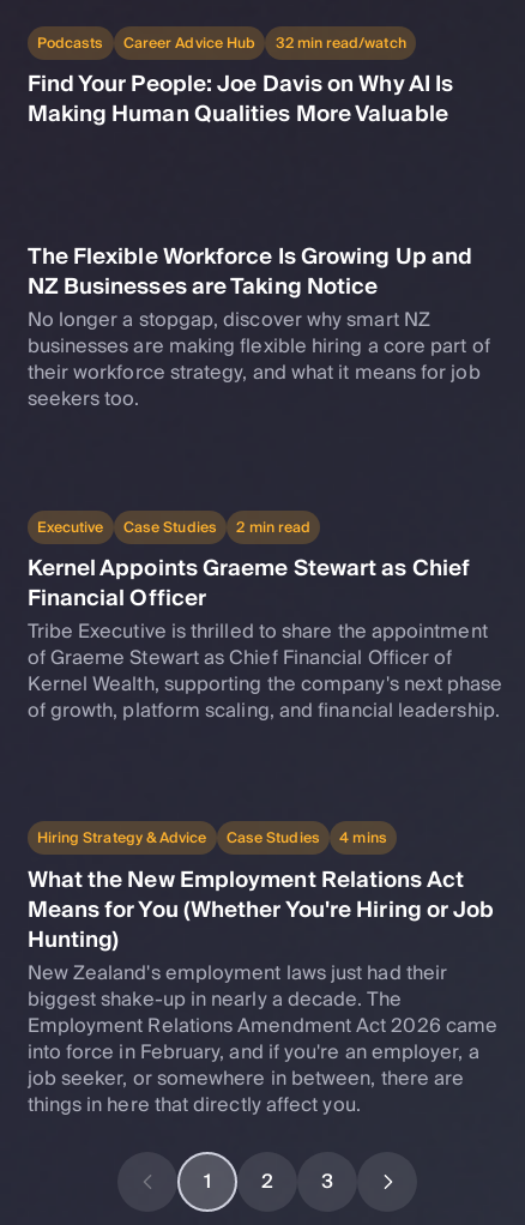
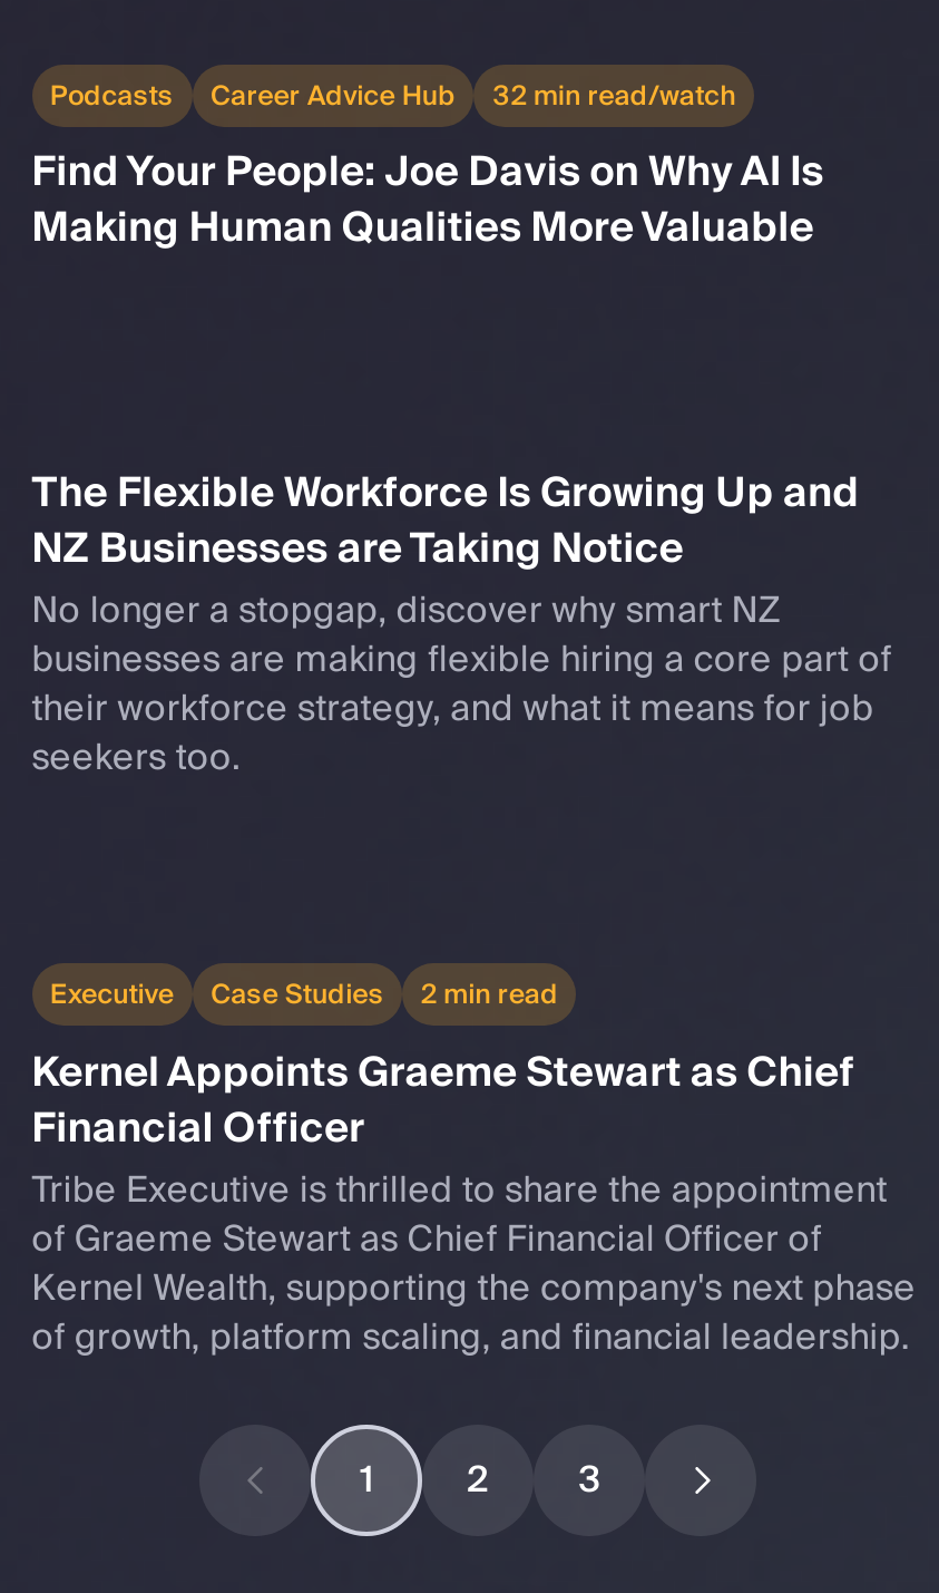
- Hiring Strategy & Advice
- Case Studies
- 4 mins
- What the New Employment Relations Act
- Means for You (Whether You're Hiring or Job
- Hunting)
- New Zealand's employment laws just had their
- biggest shake-up in nearly a decade. The
- Employment Relations Amendment Act 2026 came
- into force in February, and if you're an employer, a
- job seeker, or somewhere in between, there are
- things in here that directly affect you.
